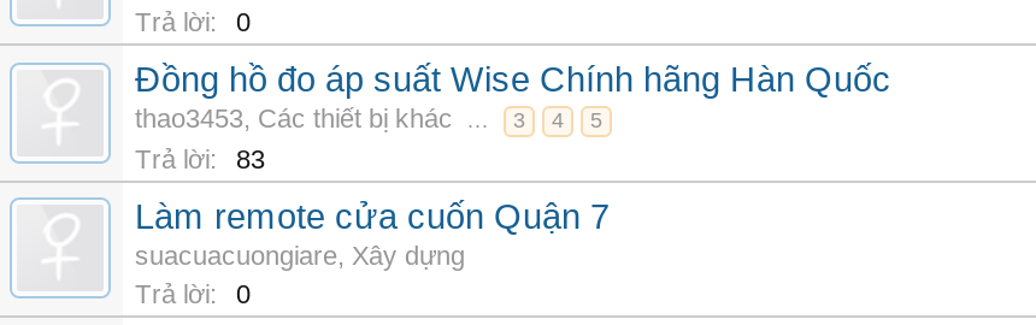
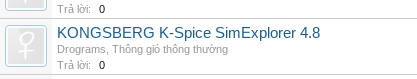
- Đồng hồ đo áp suất Wise Chính hãng Hàn Quốc
- thao3453, Các thiết bị khác ...
- 3
- 4
- 5
- Trả lời:
- 83
- Làm remote cửa cuốn Quận 7
- suacuacuongiare, Xây dựng
+ KONGSBERG K-Spice SimExplorer 4.8
+ Drograms, Thông gió thông thường
